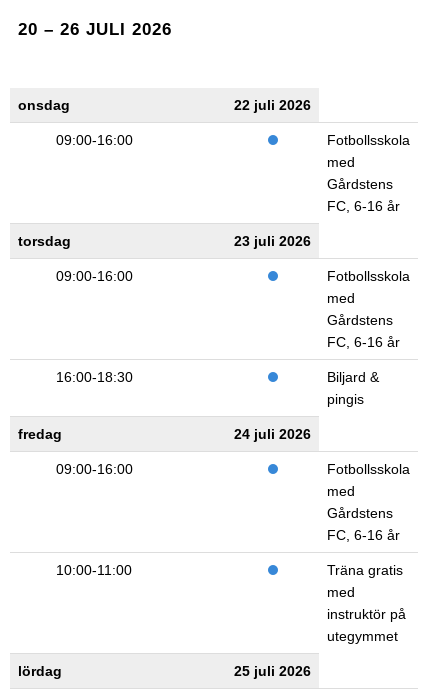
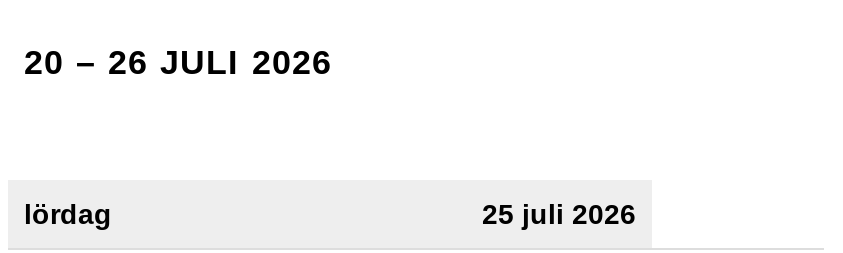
- onsdag
- 22 juli 2026
- 09:00-16:00
- Fotbollsskola
- med
- Gårdstens
- FC, 6-16 år
- torsdag
- 23 juli 2026
- 09:00-16:00
- Fotbollsskola
- med
- Gårdstens
- FC, 6-16 år
- 16:00-18:30
- Biljard &
- pingis
- fredag
- 24 juli 2026
- 09:00-16:00
- Fotbollsskola
- med
- Gårdstens
- FC, 6-16 år
- 10:00-11:00
- Träna gratis
- med
- instruktör på
- utegymmet
